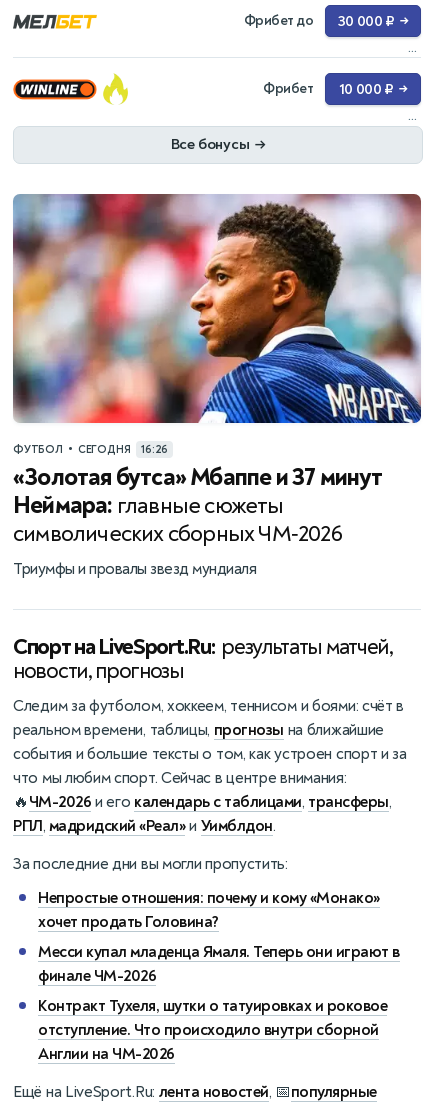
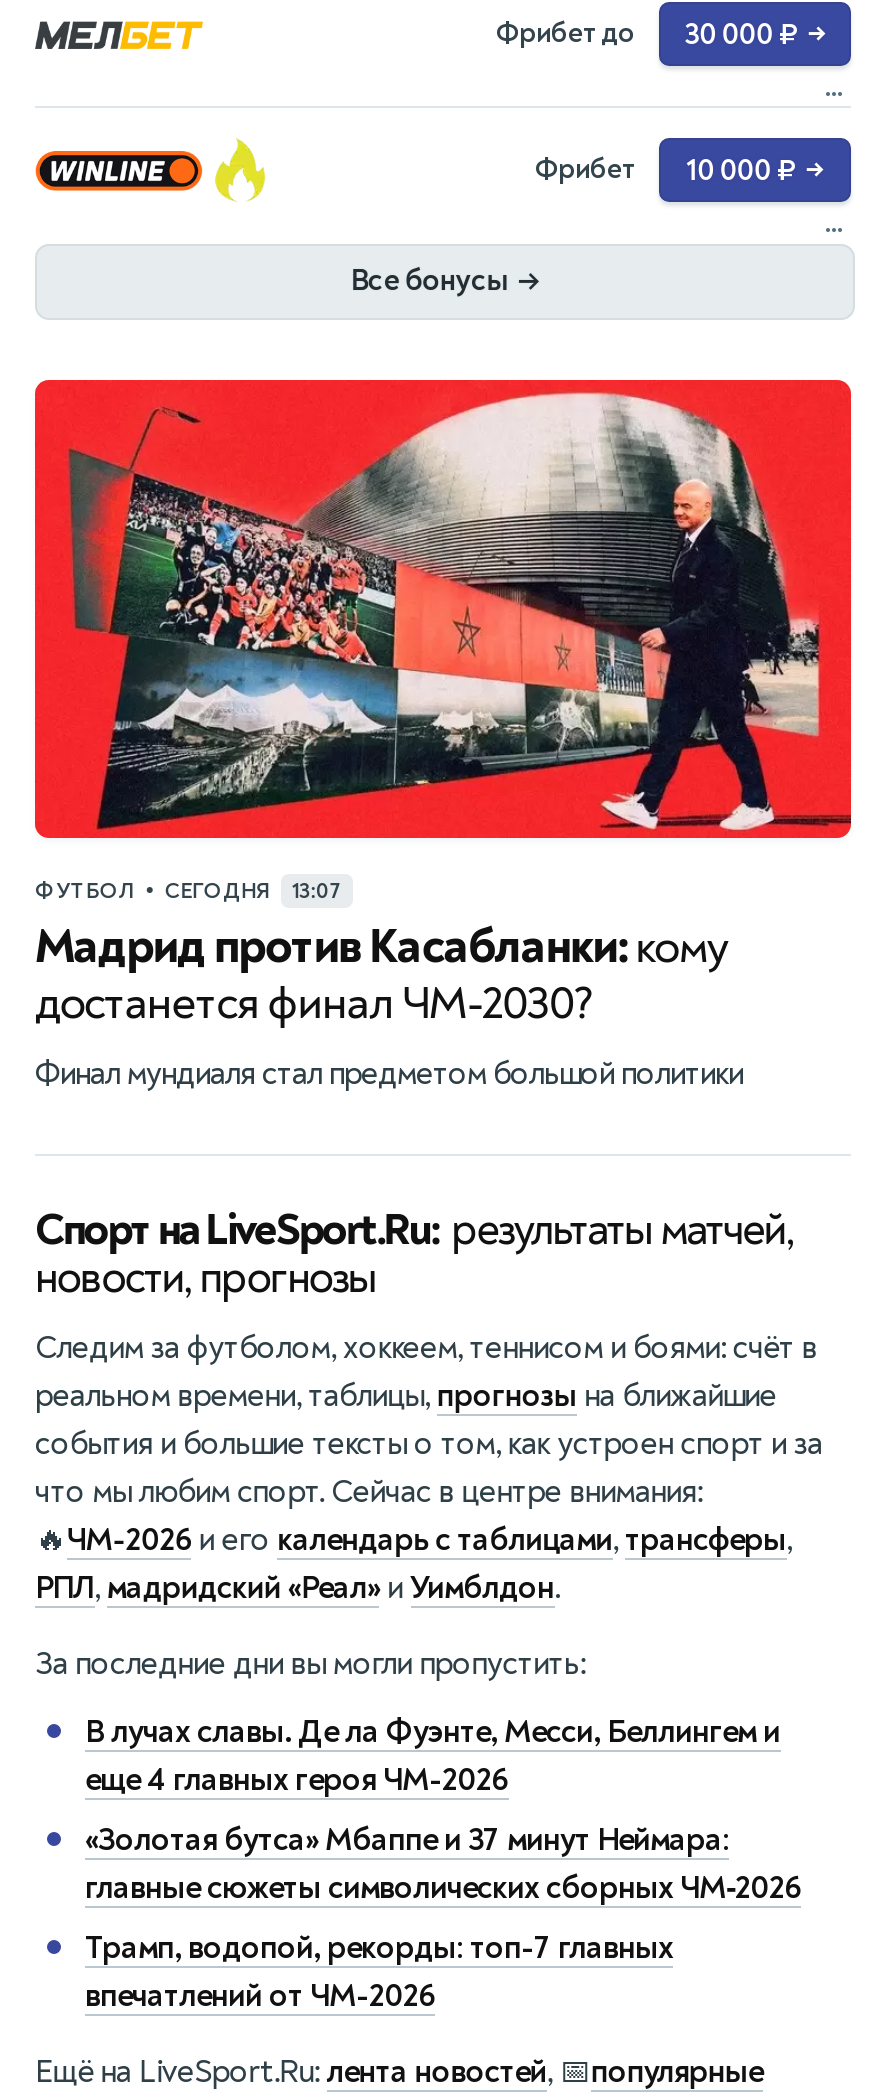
- [image]
- 16:26
- «Золотая бутса» Мбаппе и 37 минут
- Неймара: главные сюжеты
- символических сборных ЧМ‑2026
- Триумфы и провалы звезд мундиаля
+ [image]
+ 13:07
+ Мадрид против Касабланки: кому
+ достанется финал ЧМ-2030?
+ Финал мундиаля стал предметом большой политики

- Непростые отношения: почему и кому «Монако»
- хочет продать Головина?
+ В лучах славы. Де ла Фуэнте, Месси, Беллингем и
+ еще 4 главных героя ЧМ-2026

- Месси купал младенца Ямаля. Теперь они играют в
- финале ЧМ-2026
+ «Золотая бутса» Мбаппе и 37 минут Неймара:
+ главные сюжеты символических сборных ЧМ‑2026

- Контракт Тухеля, шутки о татуировках и роковое
- отступление. Что происходило внутри сборной
- Англии на ЧМ-2026
+ Трамп, водопой, рекорды: топ-7 главных
+ впечатлений от ЧМ-2026
